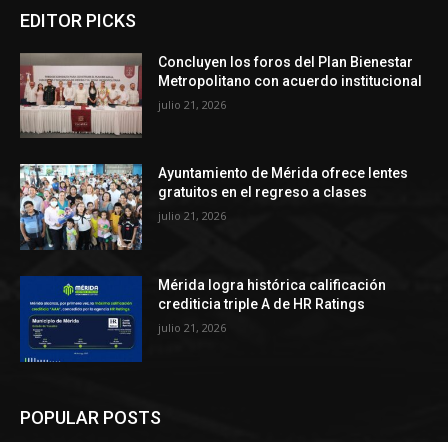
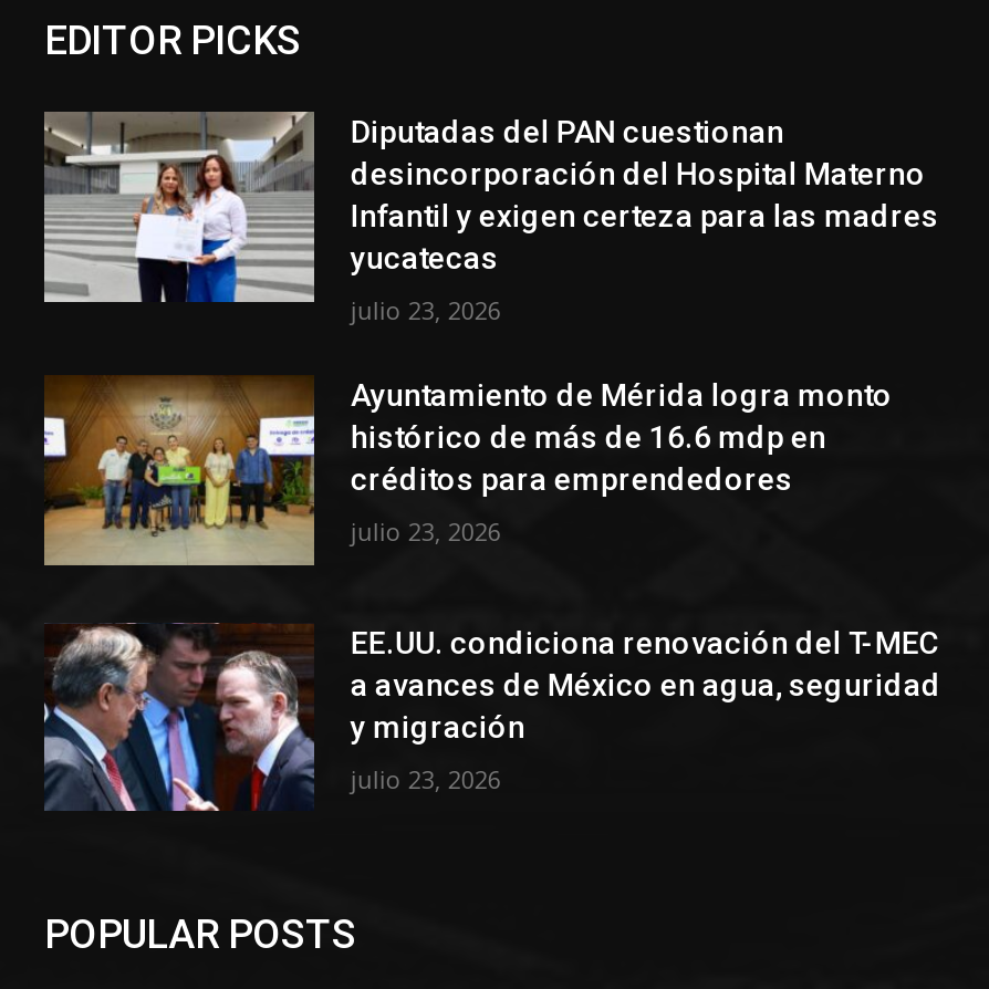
- [image]
- Concluyen los foros del Plan Bienestar
- Metropolitano con acuerdo institucional
+ [image]
+ Diputadas del PAN cuestionan
+ desincorporación del Hospital Materno
+ Infantil y exigen certeza para las madres
+ yucatecas

- julio 21, 2026
+ julio 23, 2026

- [image]
- Ayuntamiento de Mérida ofrece lentes
- gratuitos en el regreso a clases
+ [image]
+ Ayuntamiento de Mérida logra monto
+ histórico de más de 16.6 mdp en
+ créditos para emprendedores

- julio 21, 2026
+ julio 23, 2026

- [image]
- Mérida logra histórica calificación
- crediticia triple A de HR Ratings
+ [image]
+ EE.UU. condiciona renovación del T-MEC
+ a avances de México en agua, seguridad
+ y migración

- julio 21, 2026
+ julio 23, 2026
